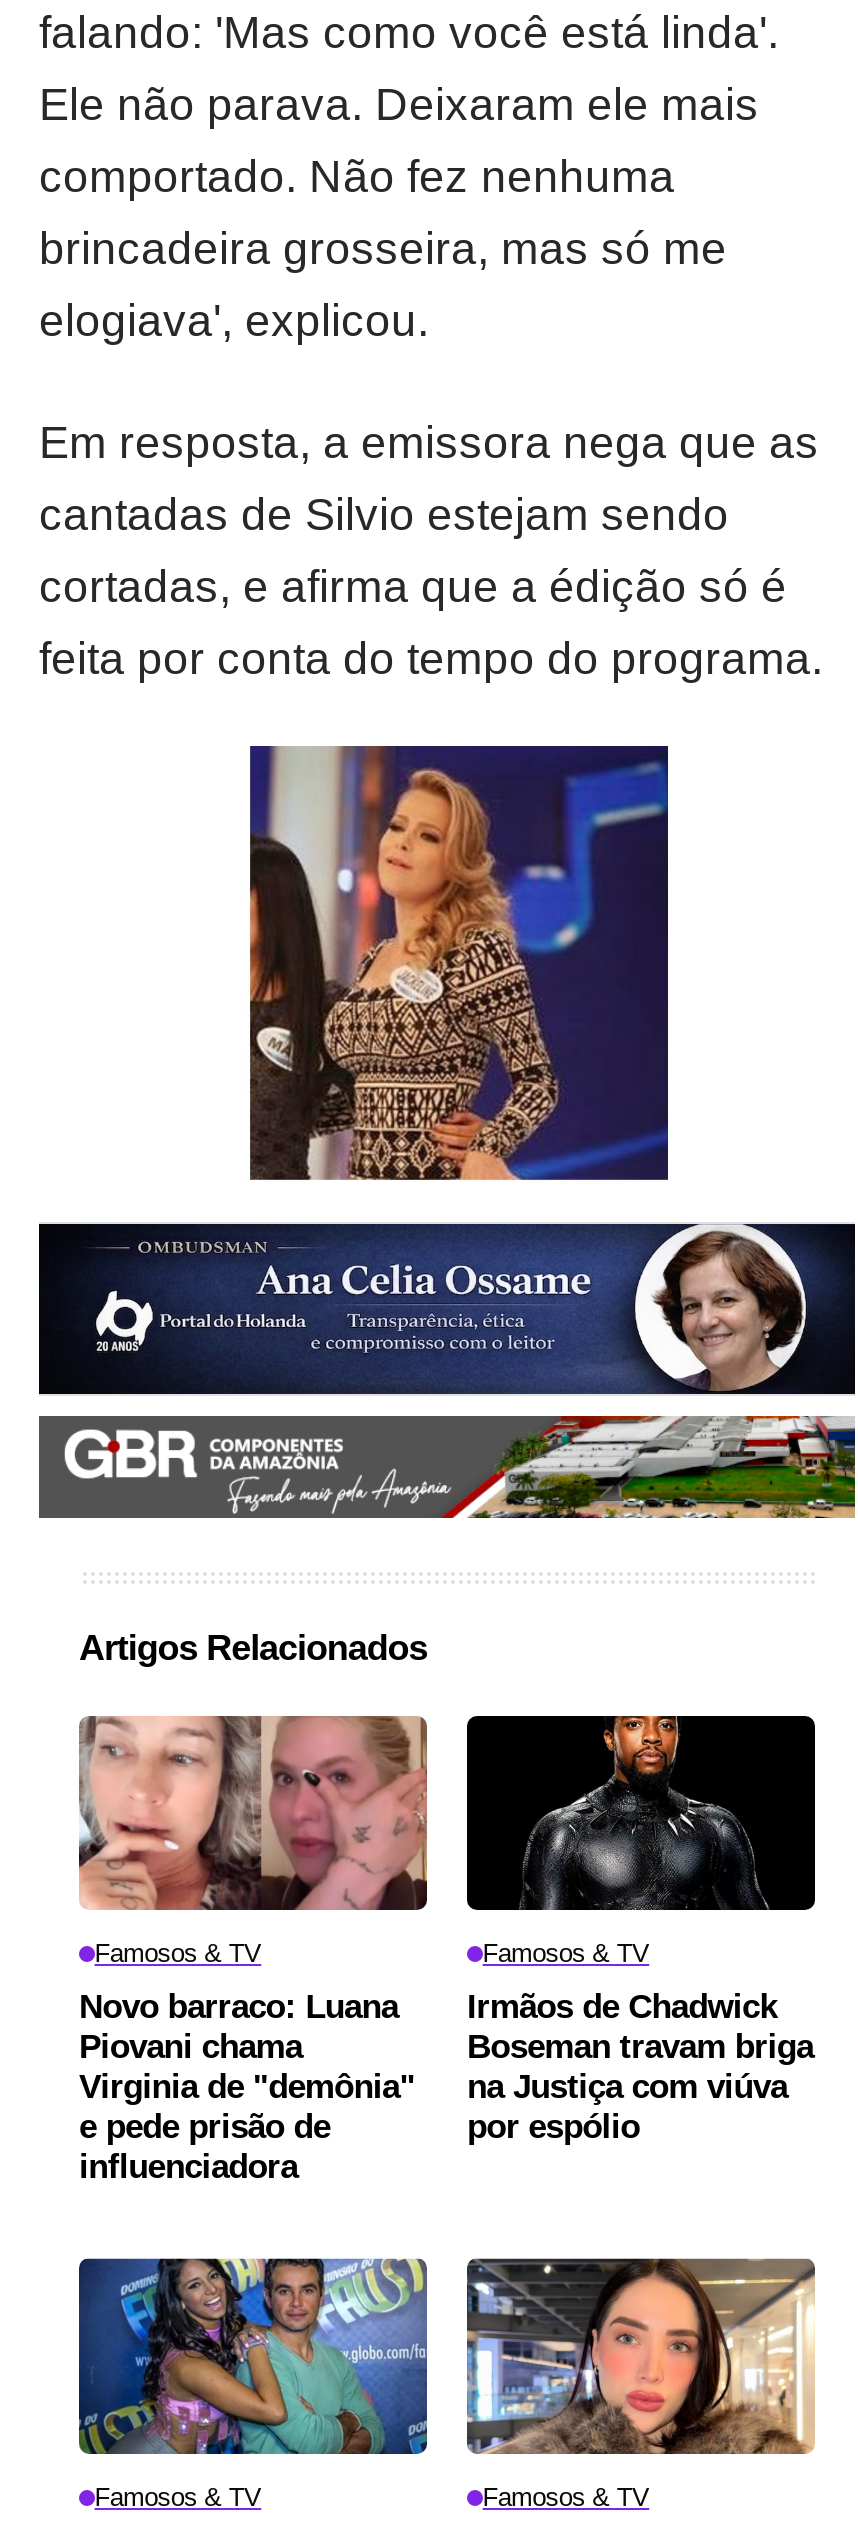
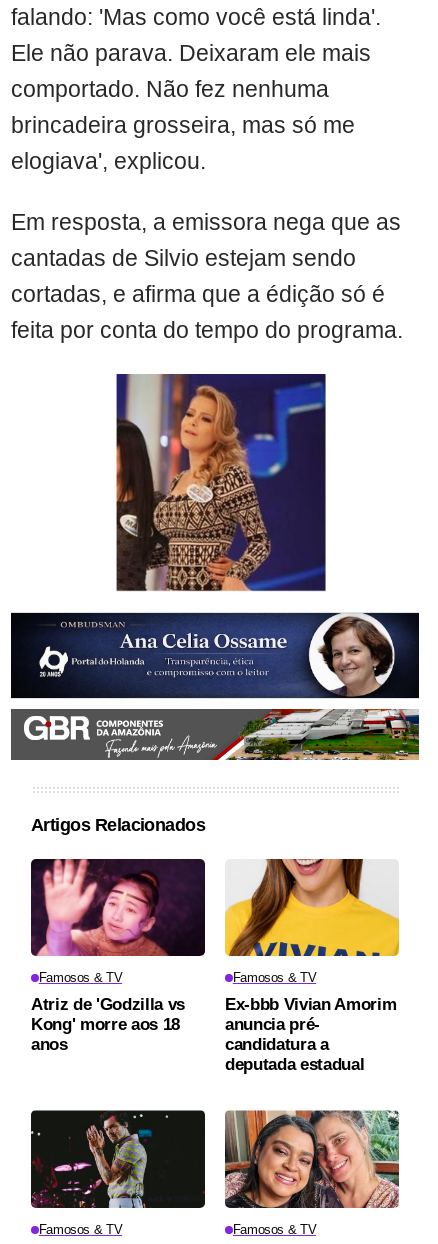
- [image]
- Novo barraco: Luana
- Piovani chama
- Virginia de "demônia"
- e pede prisão de
- influenciadora
+ [image]
+ Atriz de 'Godzilla vs
+ Kong' morre aos 18
+ anos

- [image]
- Irmãos de Chadwick
- Boseman travam briga
- na Justiça com viúva
- por espólio
+ [image]
+ Ex-bbb Vivian Amorim
+ anuncia pré-
+ candidatura a
+ deputada estadual

- [image]
+ [image]

- [image]
+ [image]
